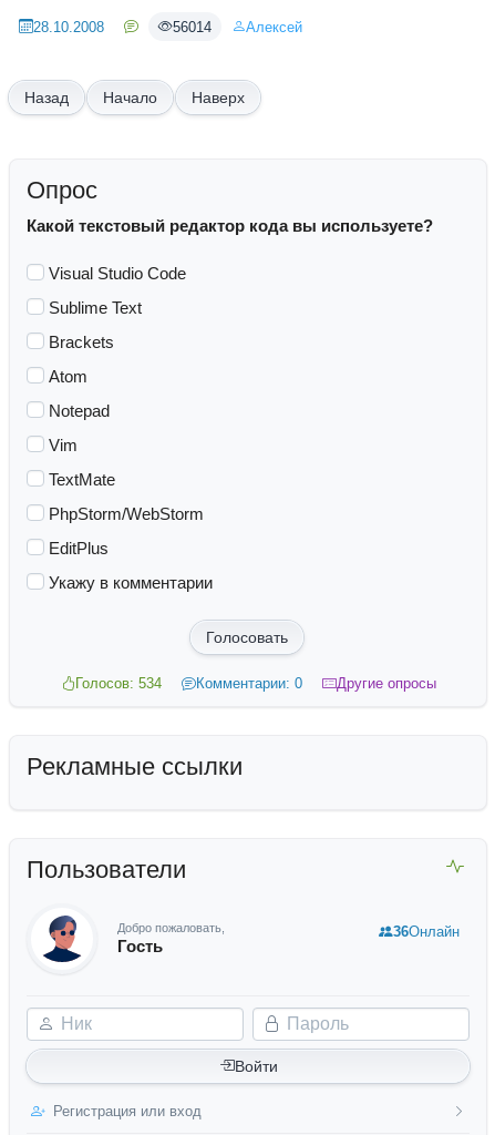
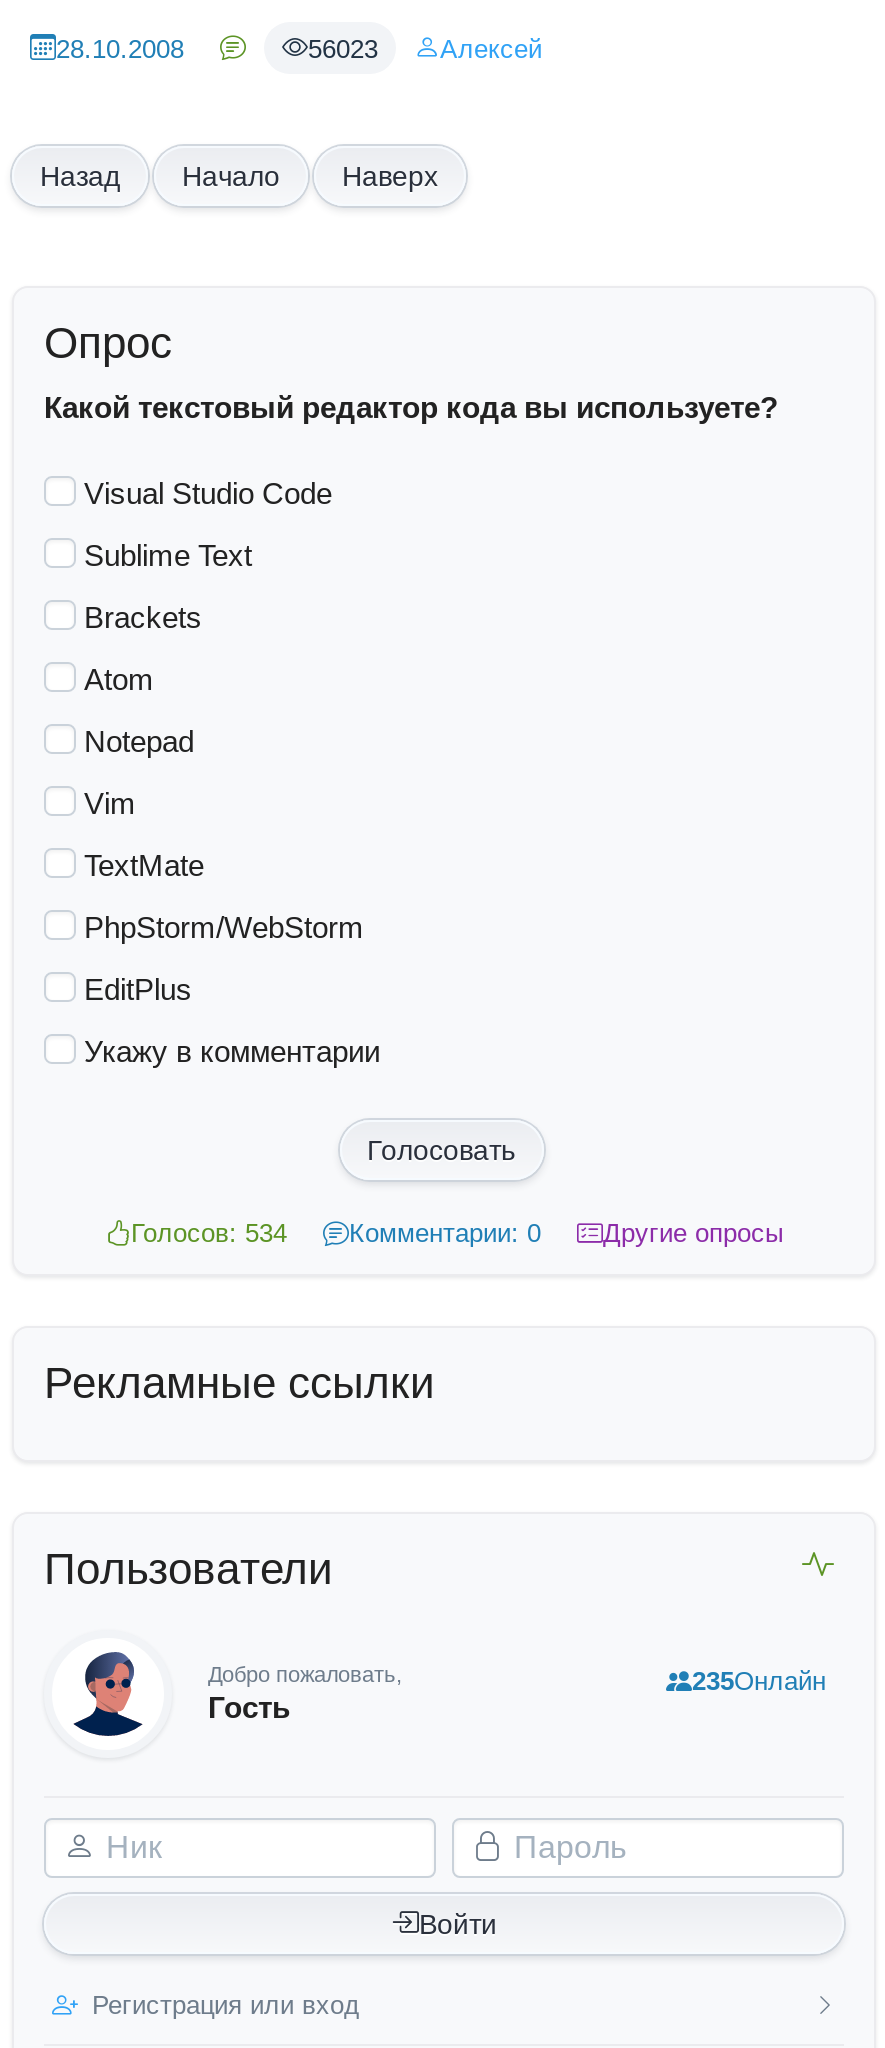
- 56014
+ 56023

- 36Онлайн
+ 235Онлайн
